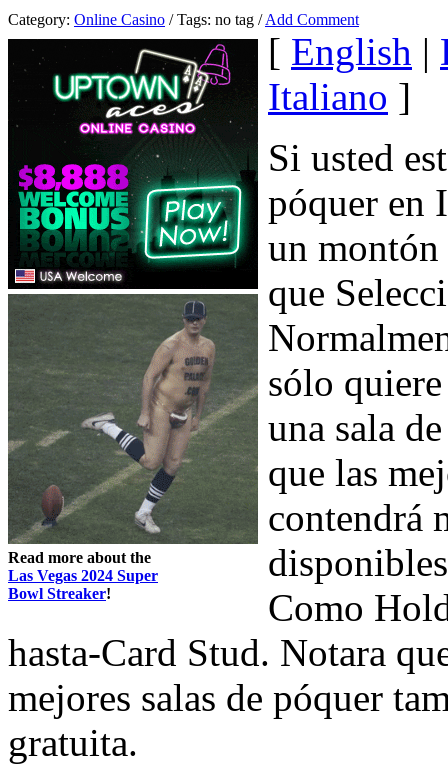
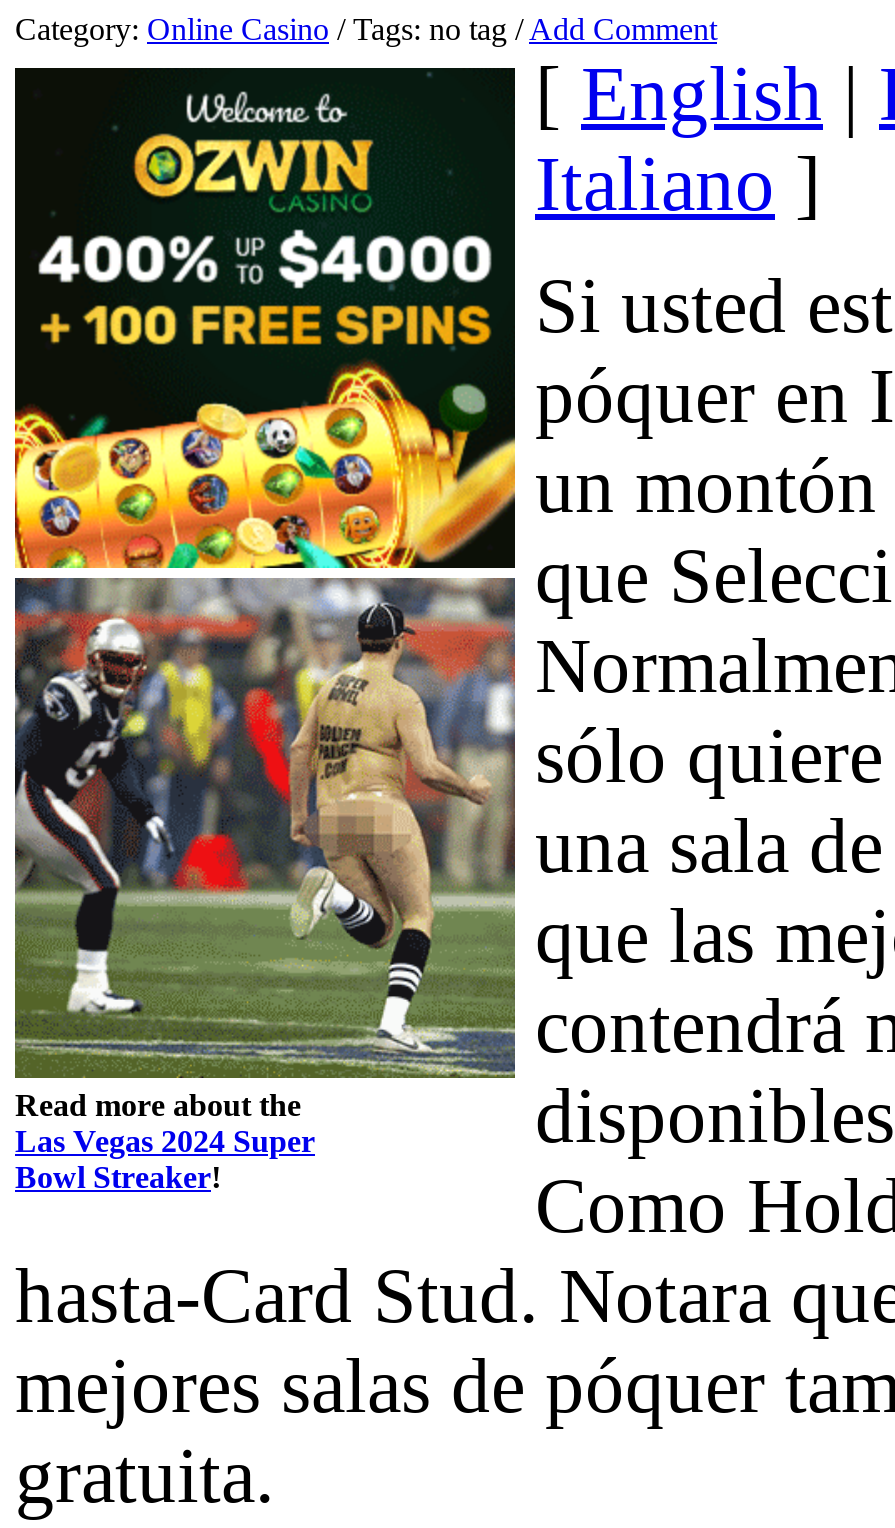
- [image]
+ [image]
